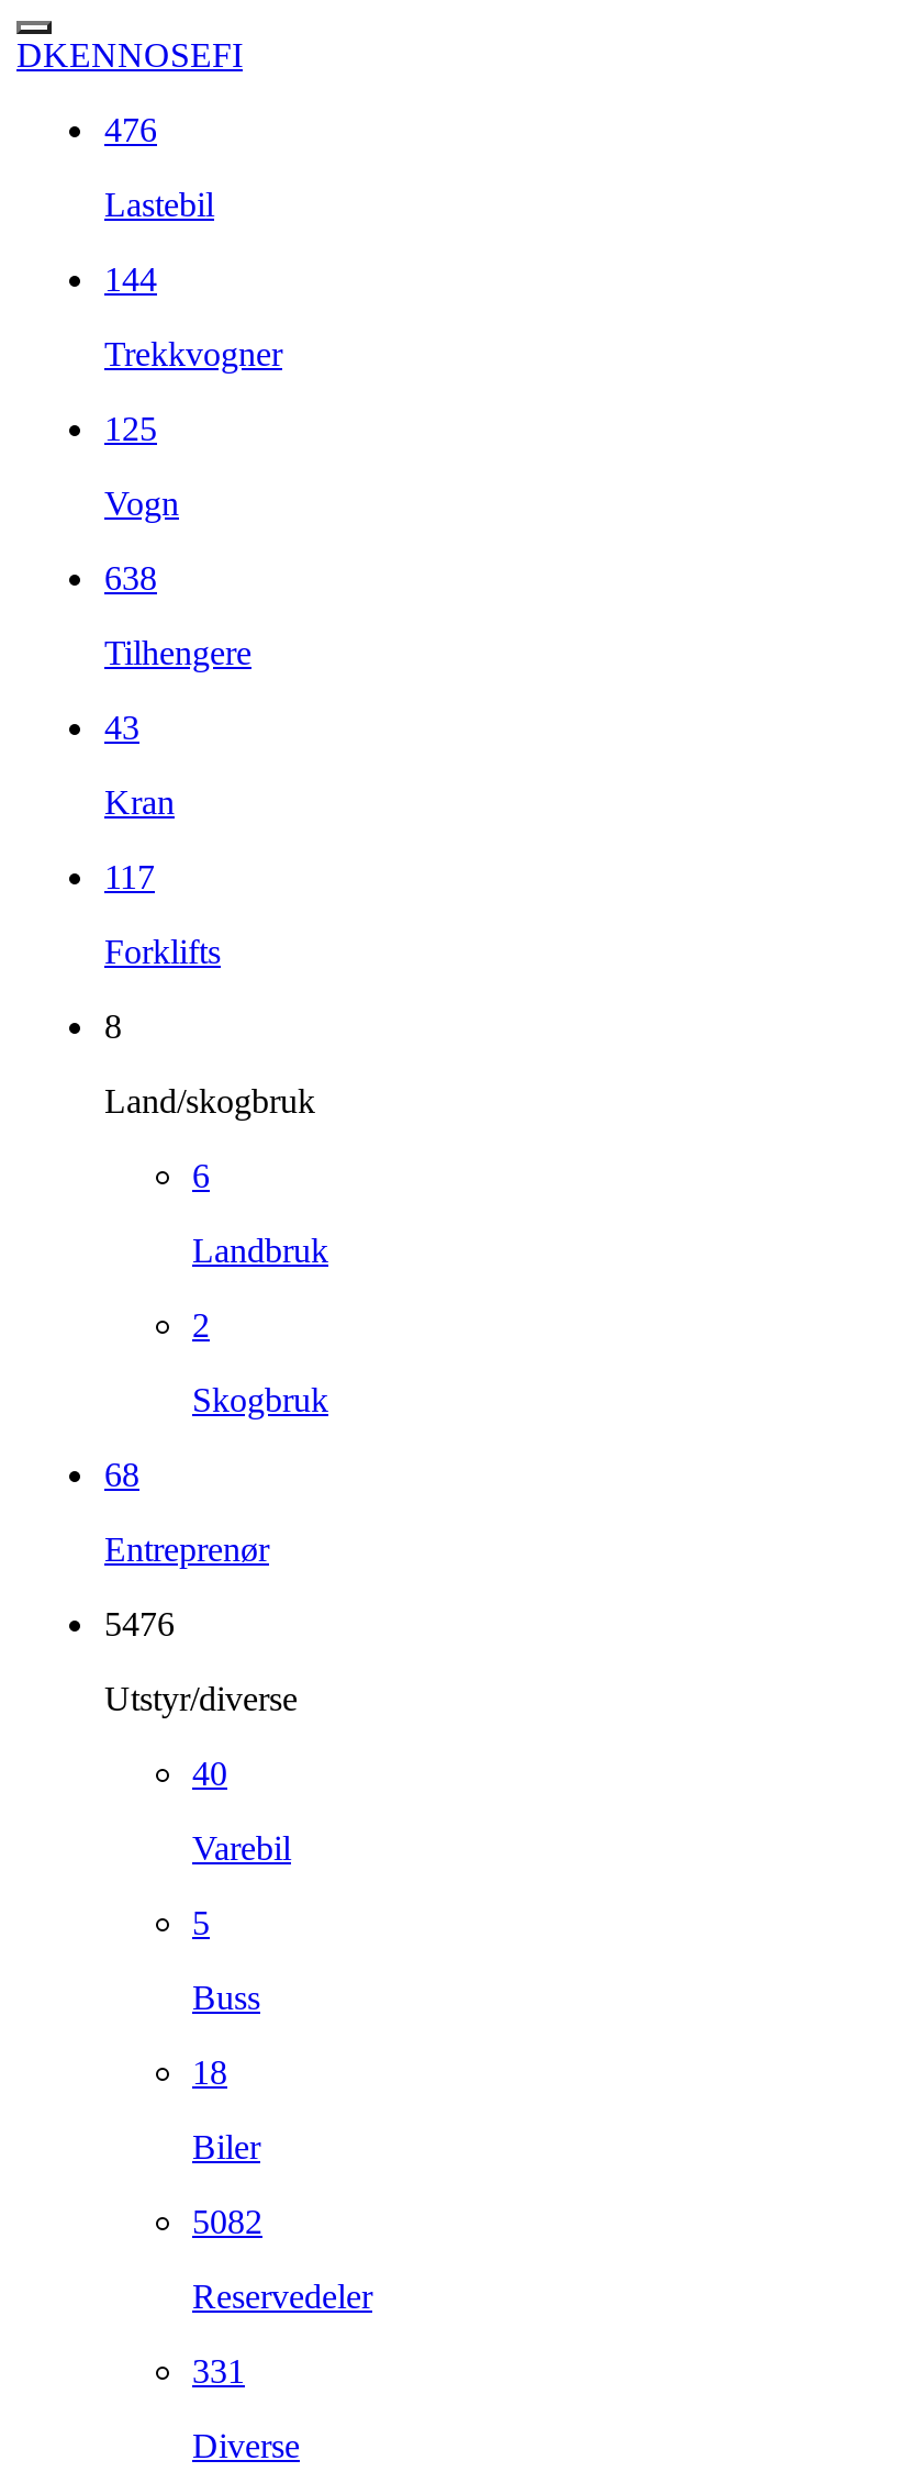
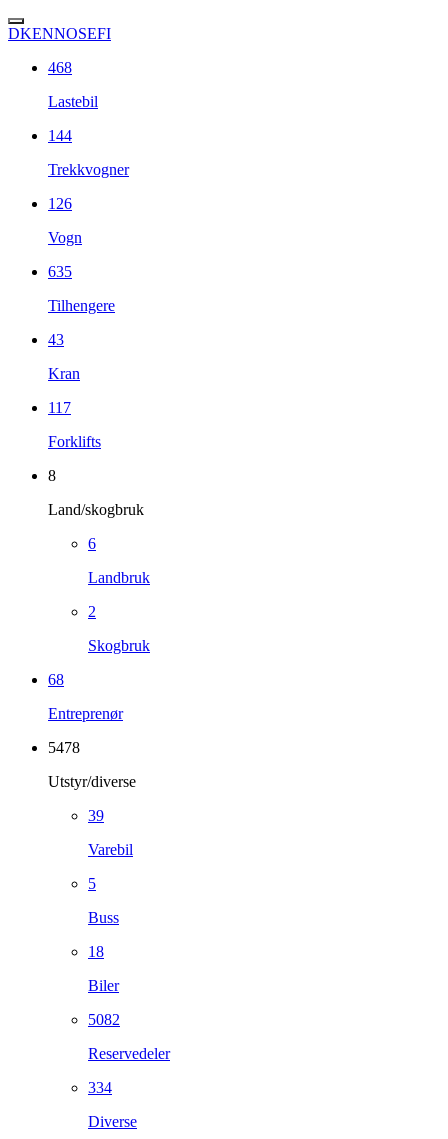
- 476
+ 468

- 125
+ 126

- 638
+ 635

- 5476
+ 5478

- 40
+ 39

- 331
+ 334
